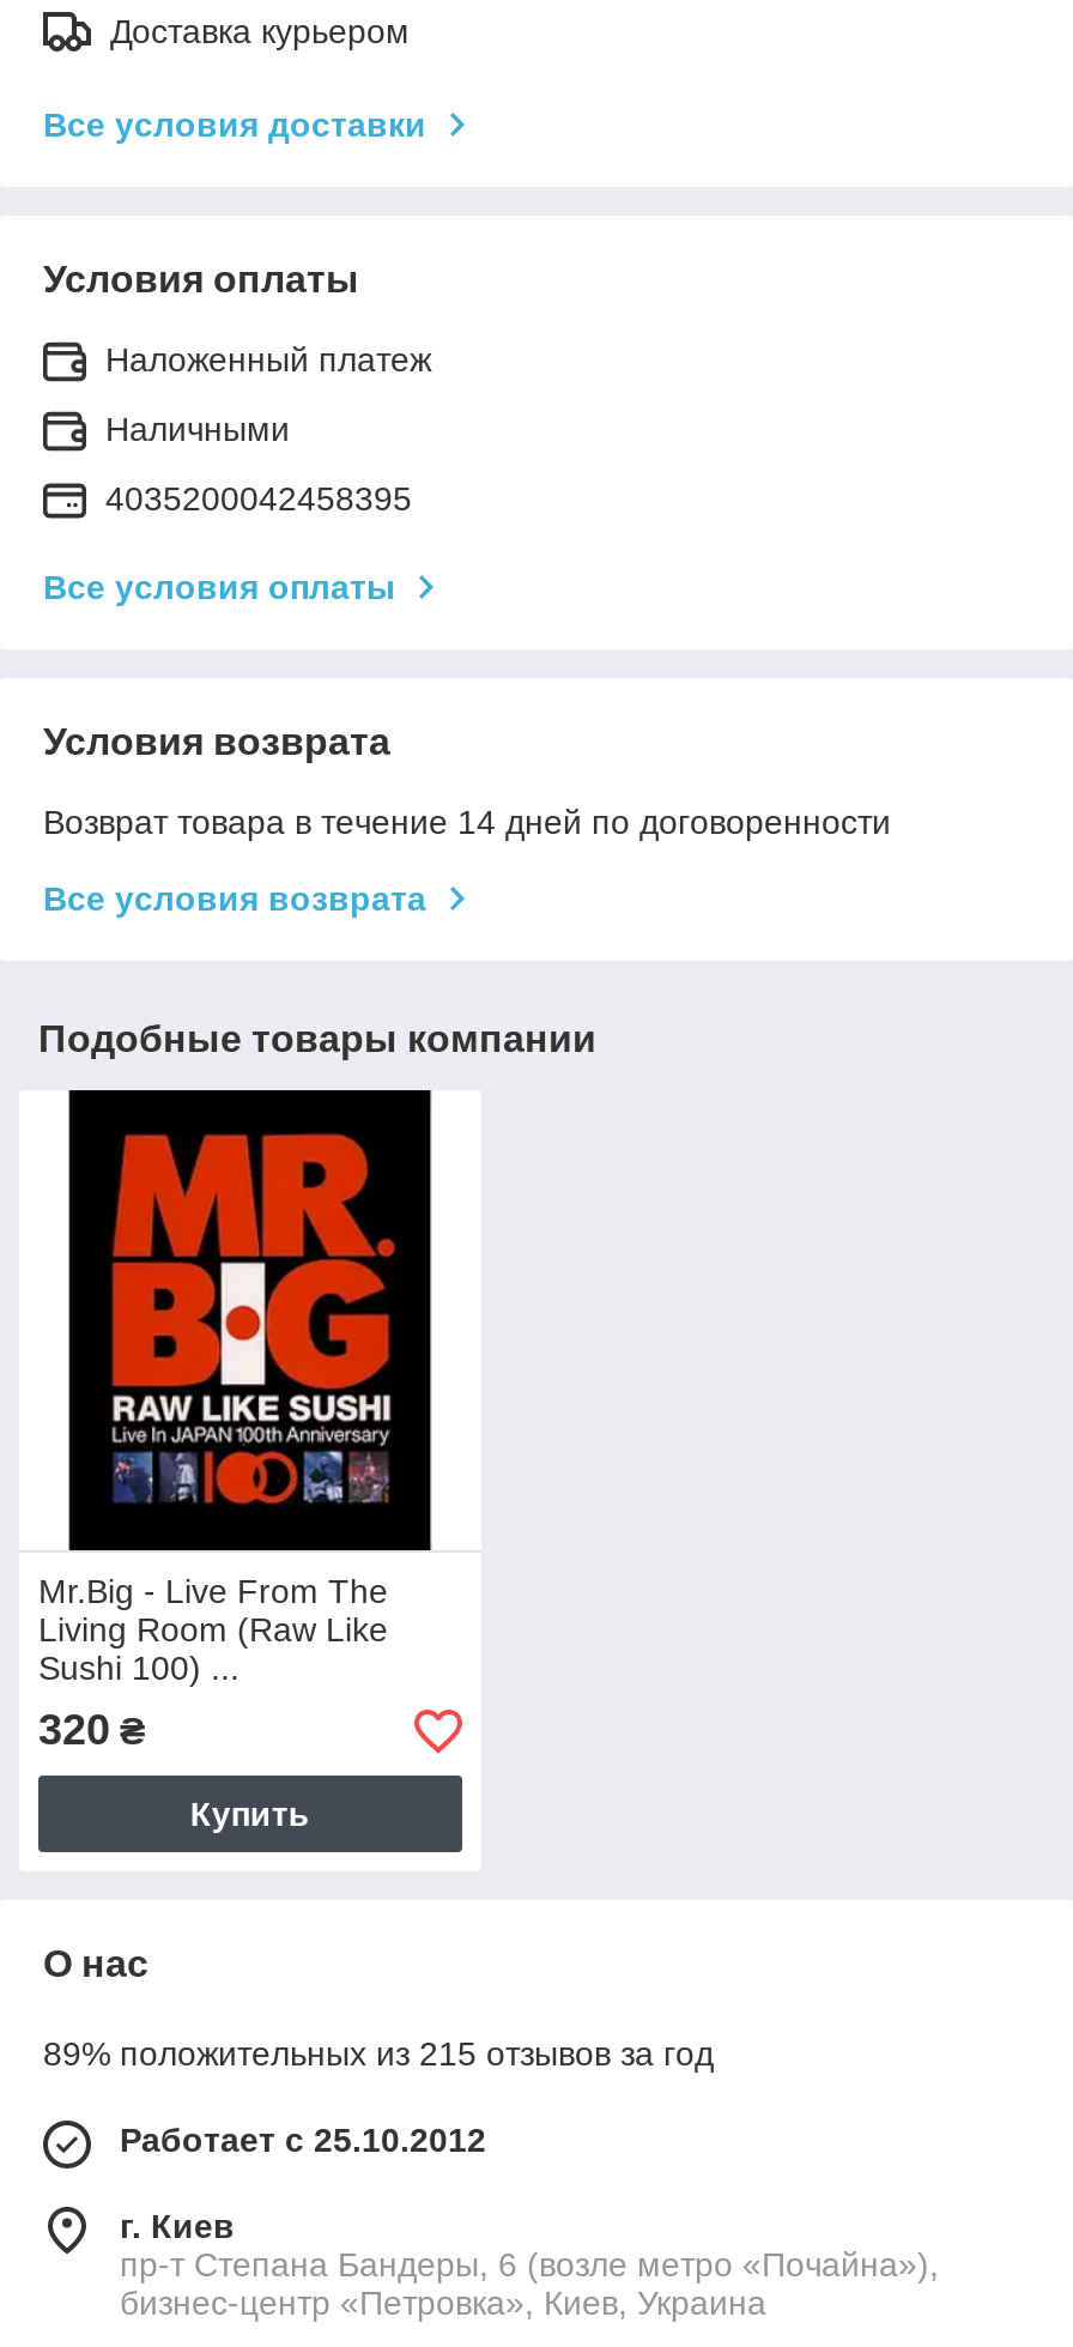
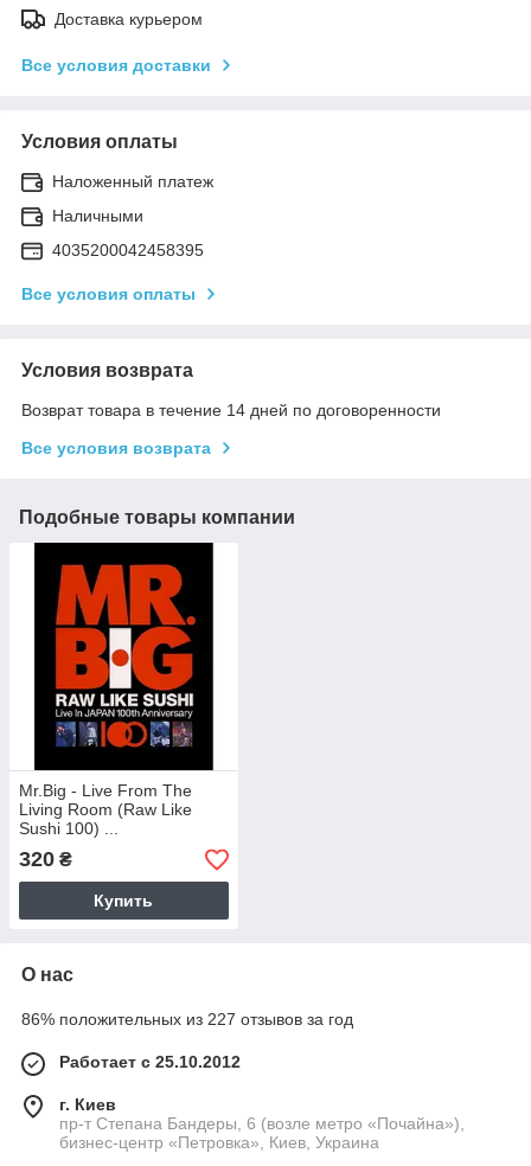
- 89% положительных из 215 отзывов за год
+ 86% положительных из 227 отзывов за год
